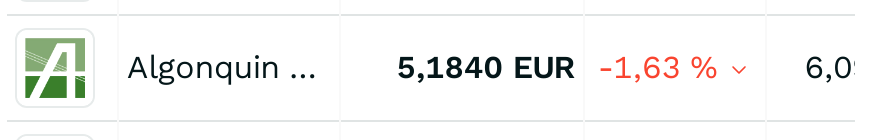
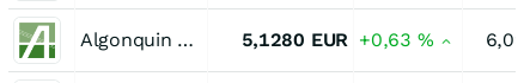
- 5,1840 EUR -1,63%
+ 5,1280 EUR +0,63%
